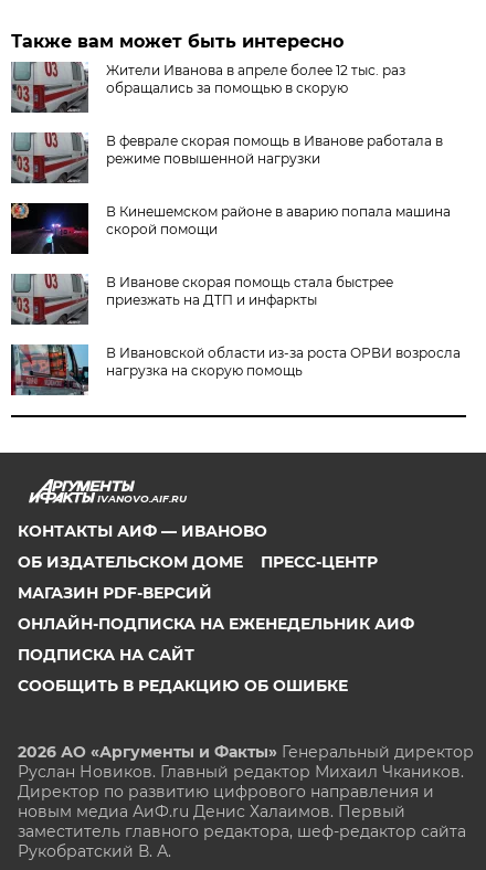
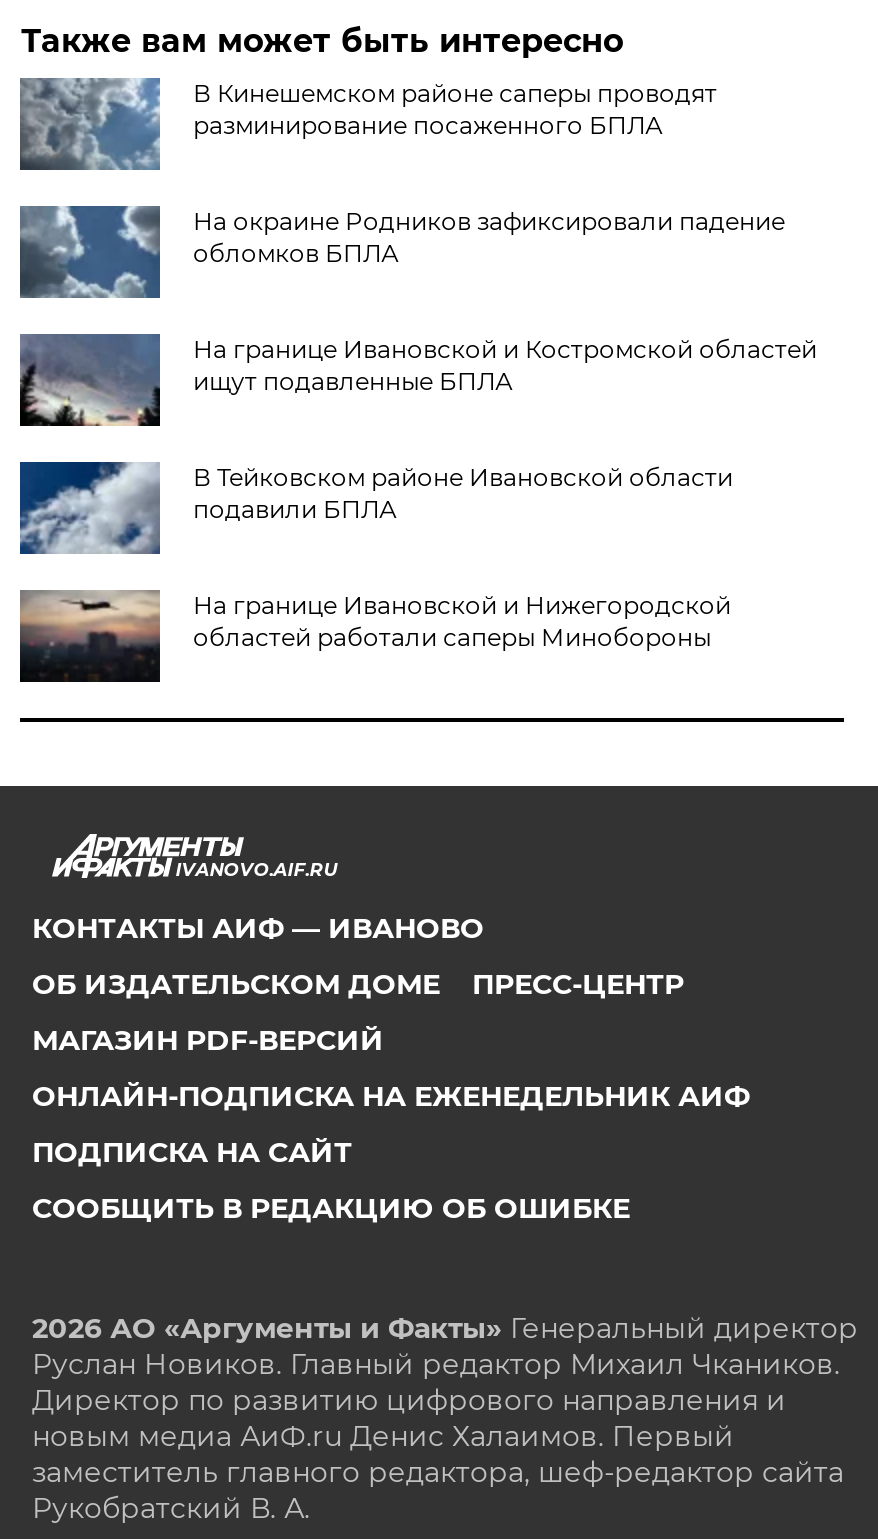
- [image]
- Жители Иванова в апреле более 12 тыс. раз
- обращались за помощью в скорую
+ [image]
+ В Кинешемском районе саперы проводят
+ разминирование посаженного БПЛА

- [image]
- В феврале скорая помощь в Иванове работала в
- режиме повышенной нагрузки
+ [image]
+ На окраине Родников зафиксировали падение
+ обломков БПЛА

- [image]
- В Кинешемском районе в аварию попала машина
- скорой помощи
+ [image]
+ На границе Ивановской и Костромской областей
+ ищут подавленные БПЛА

- [image]
- В Иванове скорая помощь стала быстрее
- приезжать на ДТП и инфаркты
+ [image]
+ В Тейковском районе Ивановской области
+ подавили БПЛА

- [image]
- В Ивановской области из-за роста ОРВИ возросла
- нагрузка на скорую помощь
+ [image]
+ На границе Ивановской и Нижегородской
+ областей работали саперы Минобороны
